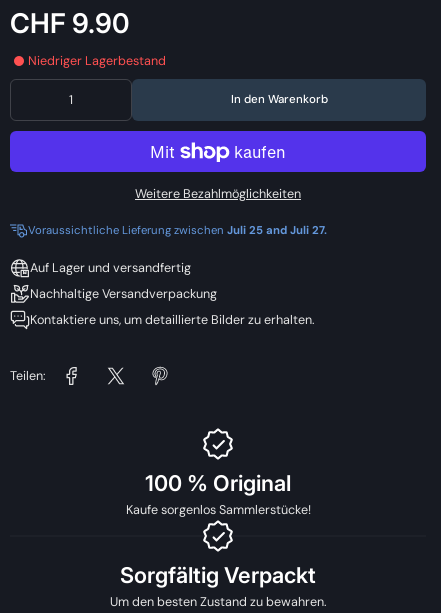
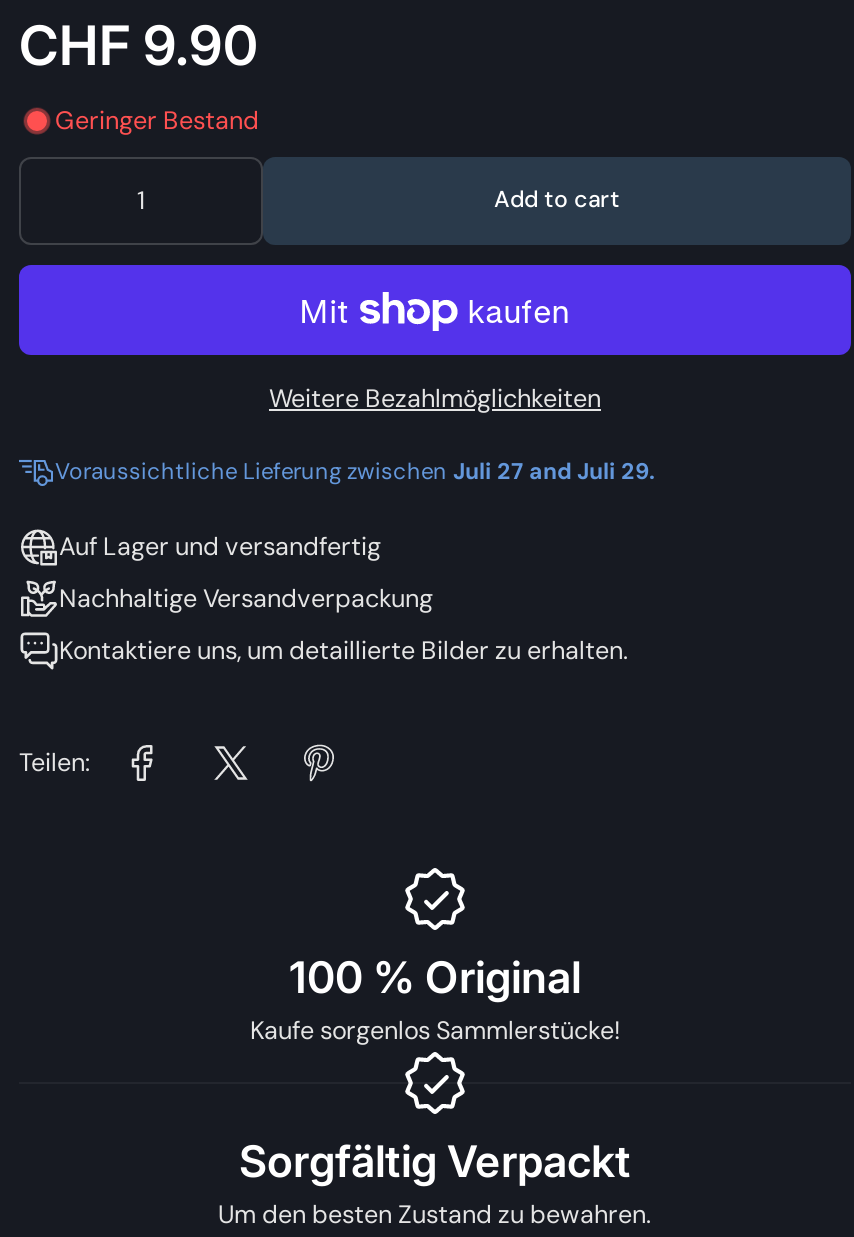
- Niedriger Lagerbestand
+ Geringer Bestand

- In den Warenkorb
+ Add to cart

- Voraussichtliche Lieferung zwischen Juli 25 and Juli 27.
+ Voraussichtliche Lieferung zwischen Juli 27 and Juli 29.
